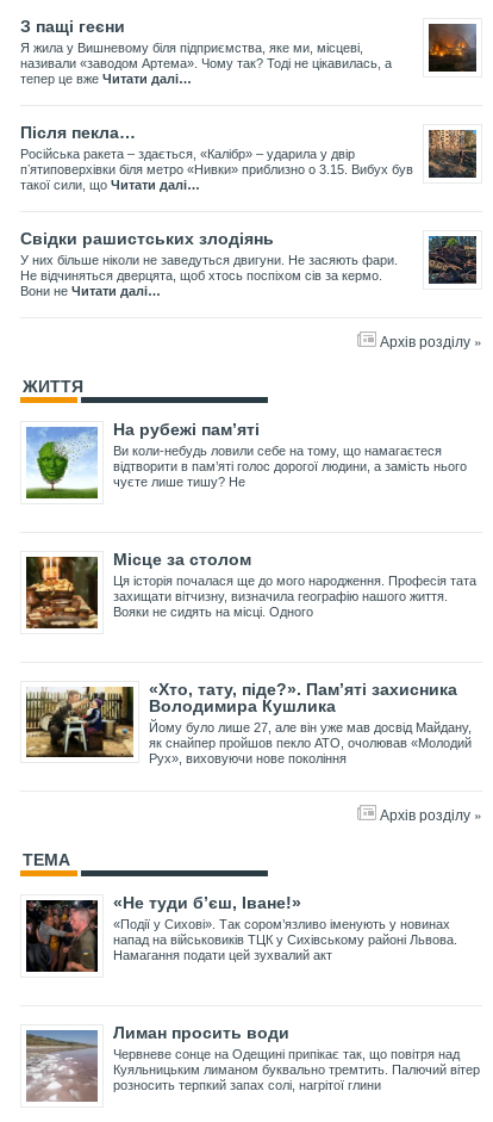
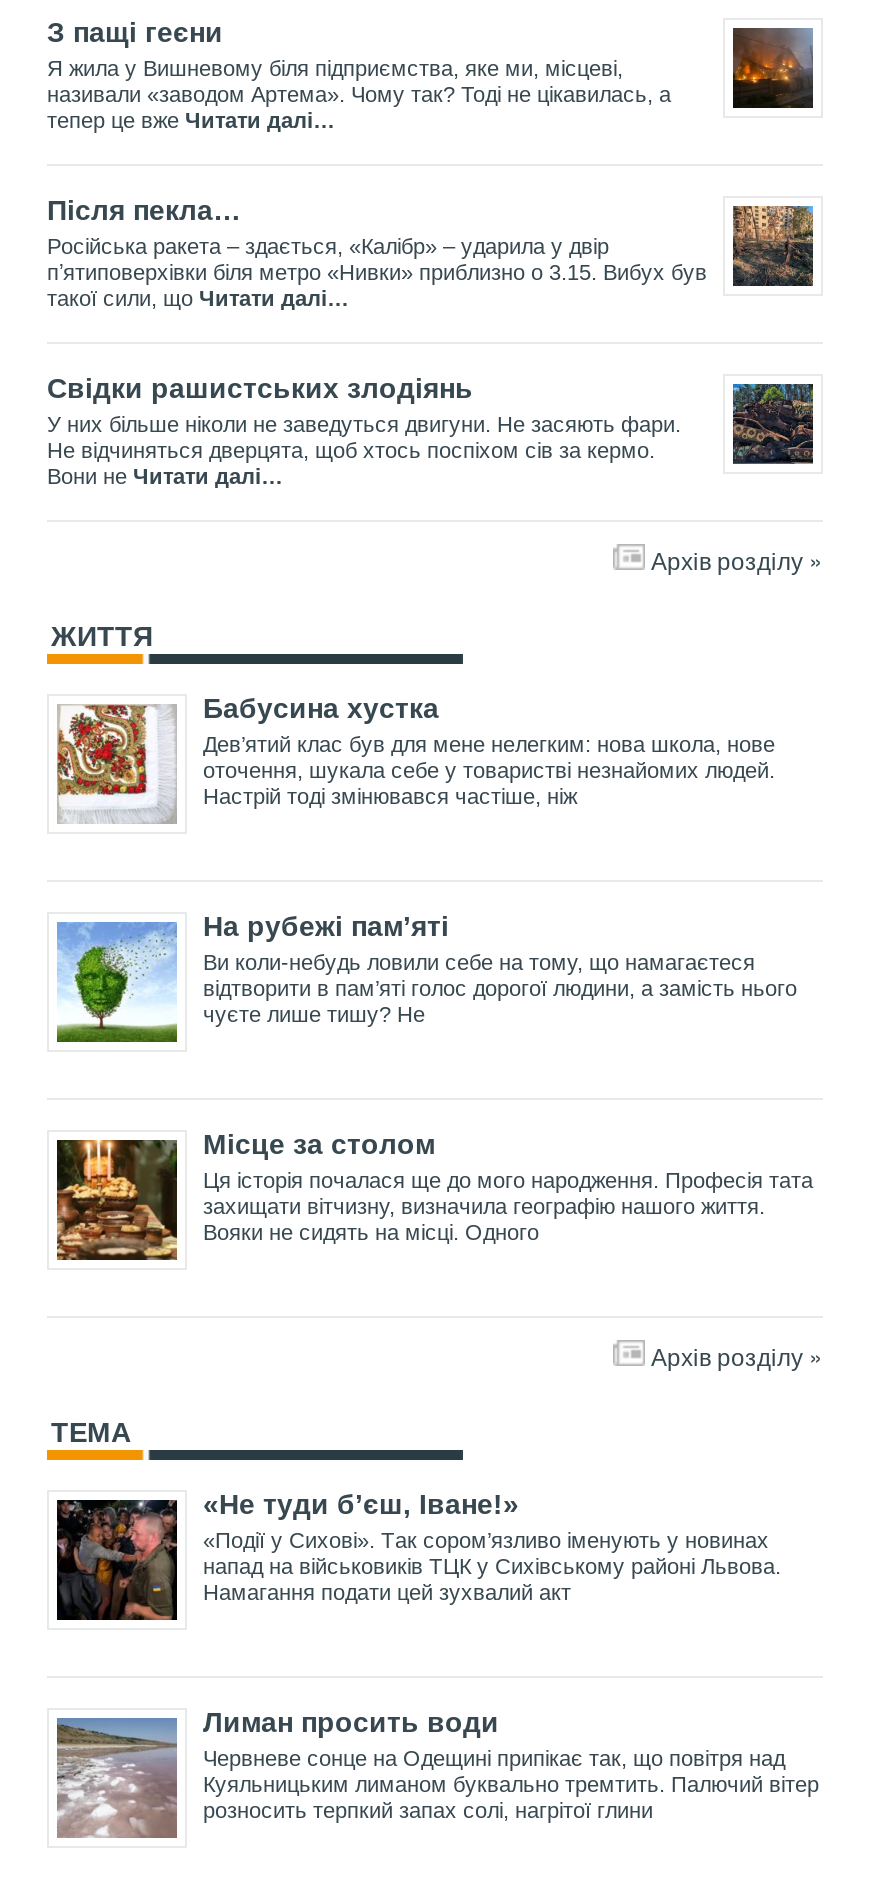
+ [image]
+ Бабусина хустка
+ Дев’ятий клас був для мене нелегким: нова школа, нове
+ оточення, шукала себе у товаристві незнайомих людей.
+ Настрій тоді змінювався частіше, ніж

moved down: [image] | На рубежі пам’яті | Ви коли-небудь ловили себе на тому, що намагаєтеся | ... | захищати вітчизну, визначила географію нашого життя. | Вояки не сидять на місці. Одного

- [image]
- «Хто, тату, піде?». Пам’яті захисника
- Володимира Кушлика
- Йому було лише 27, але він уже мав досвід Майдану,
- як снайпер пройшов пекло АТО, очолював «Молодий
- Рух», виховуючи нове покоління
